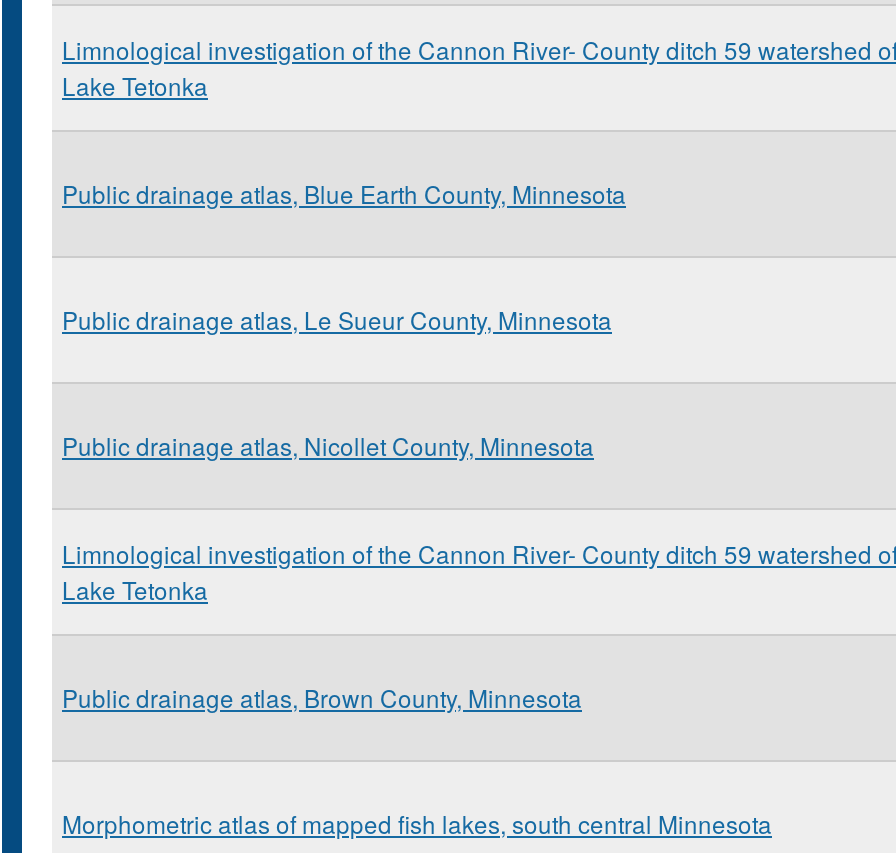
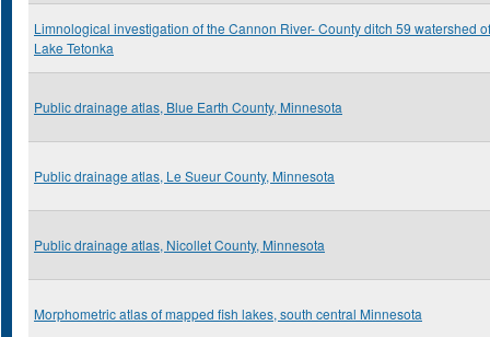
- Limnological investigation of the Cannon River- County ditch 59 watershed of
- Lake Tetonka
- Public drainage atlas, Brown County, Minnesota
